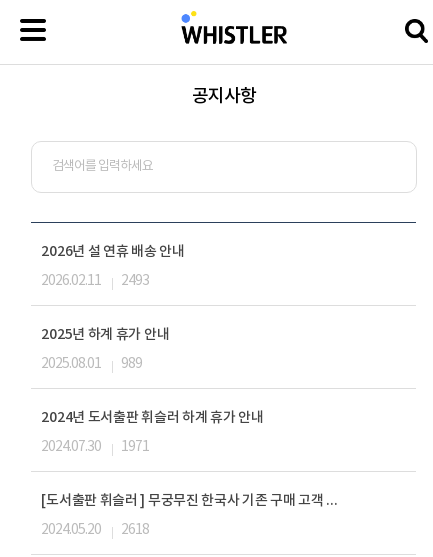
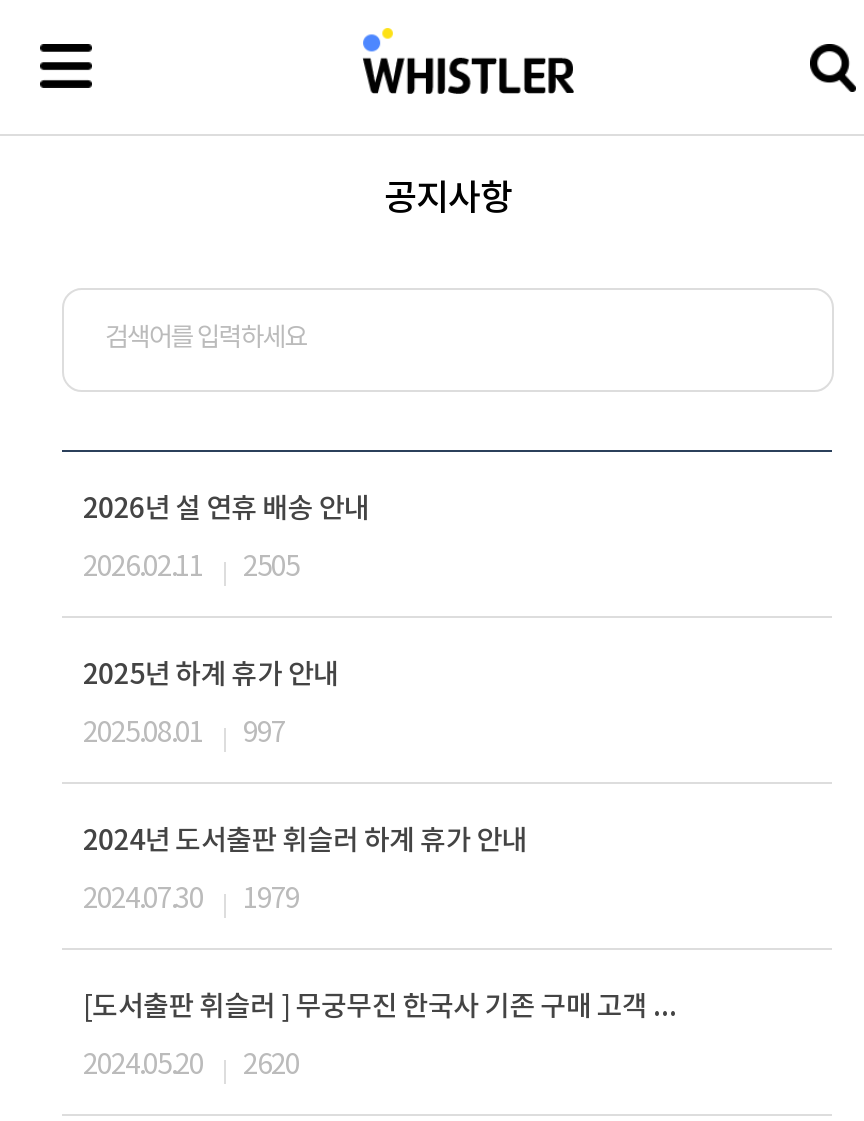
- 2026.02.11 2493
+ 2026.02.11 2505

- 2025.08.01 989
+ 2025.08.01 997

- 2024.07.30 1971
+ 2024.07.30 1979

- 2024.05.20 2618
+ 2024.05.20 2620
